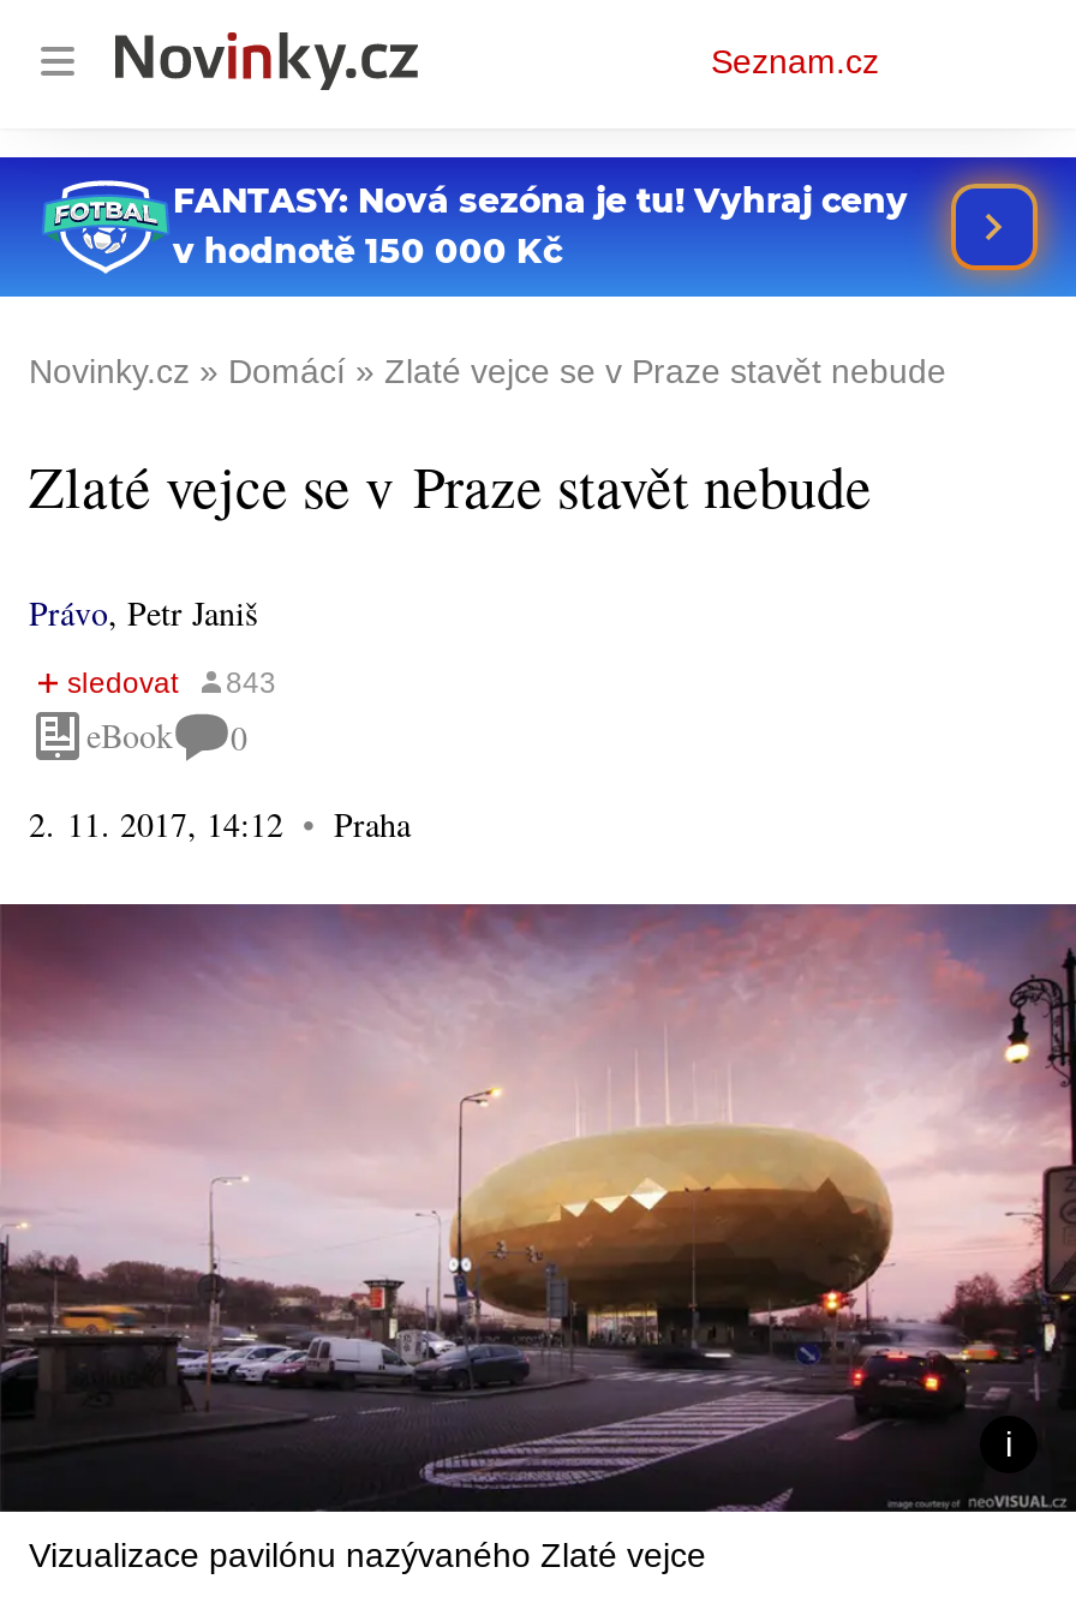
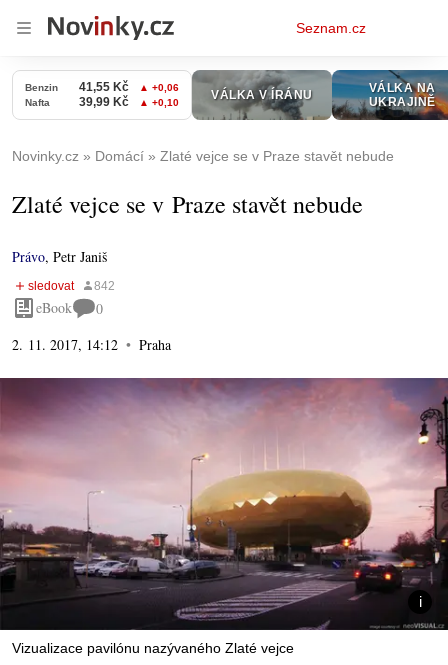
- [image]
+ [image]
